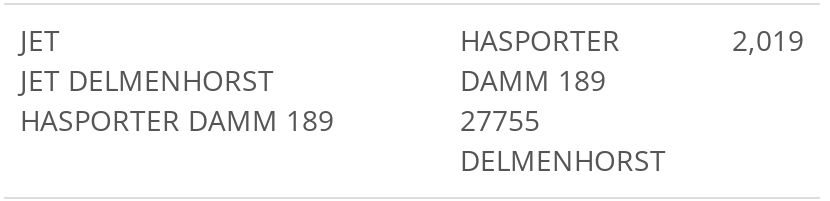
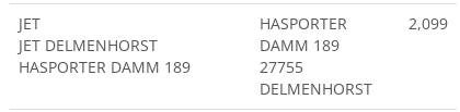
- 2,019
+ 2,099
